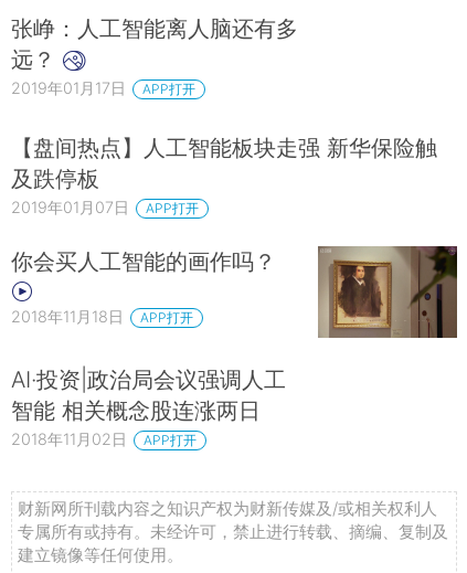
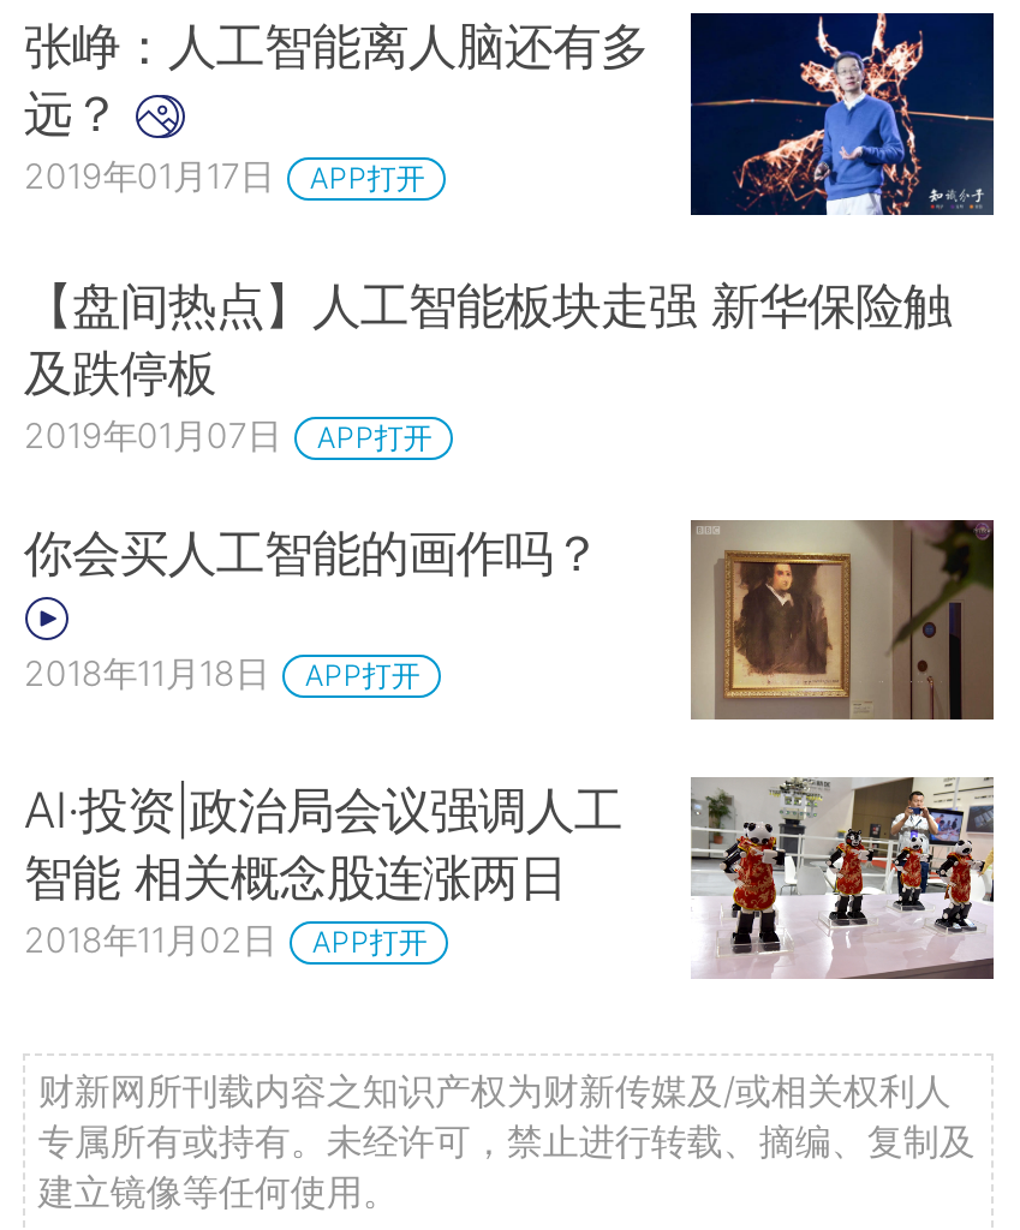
+ [image]

+ [image]
